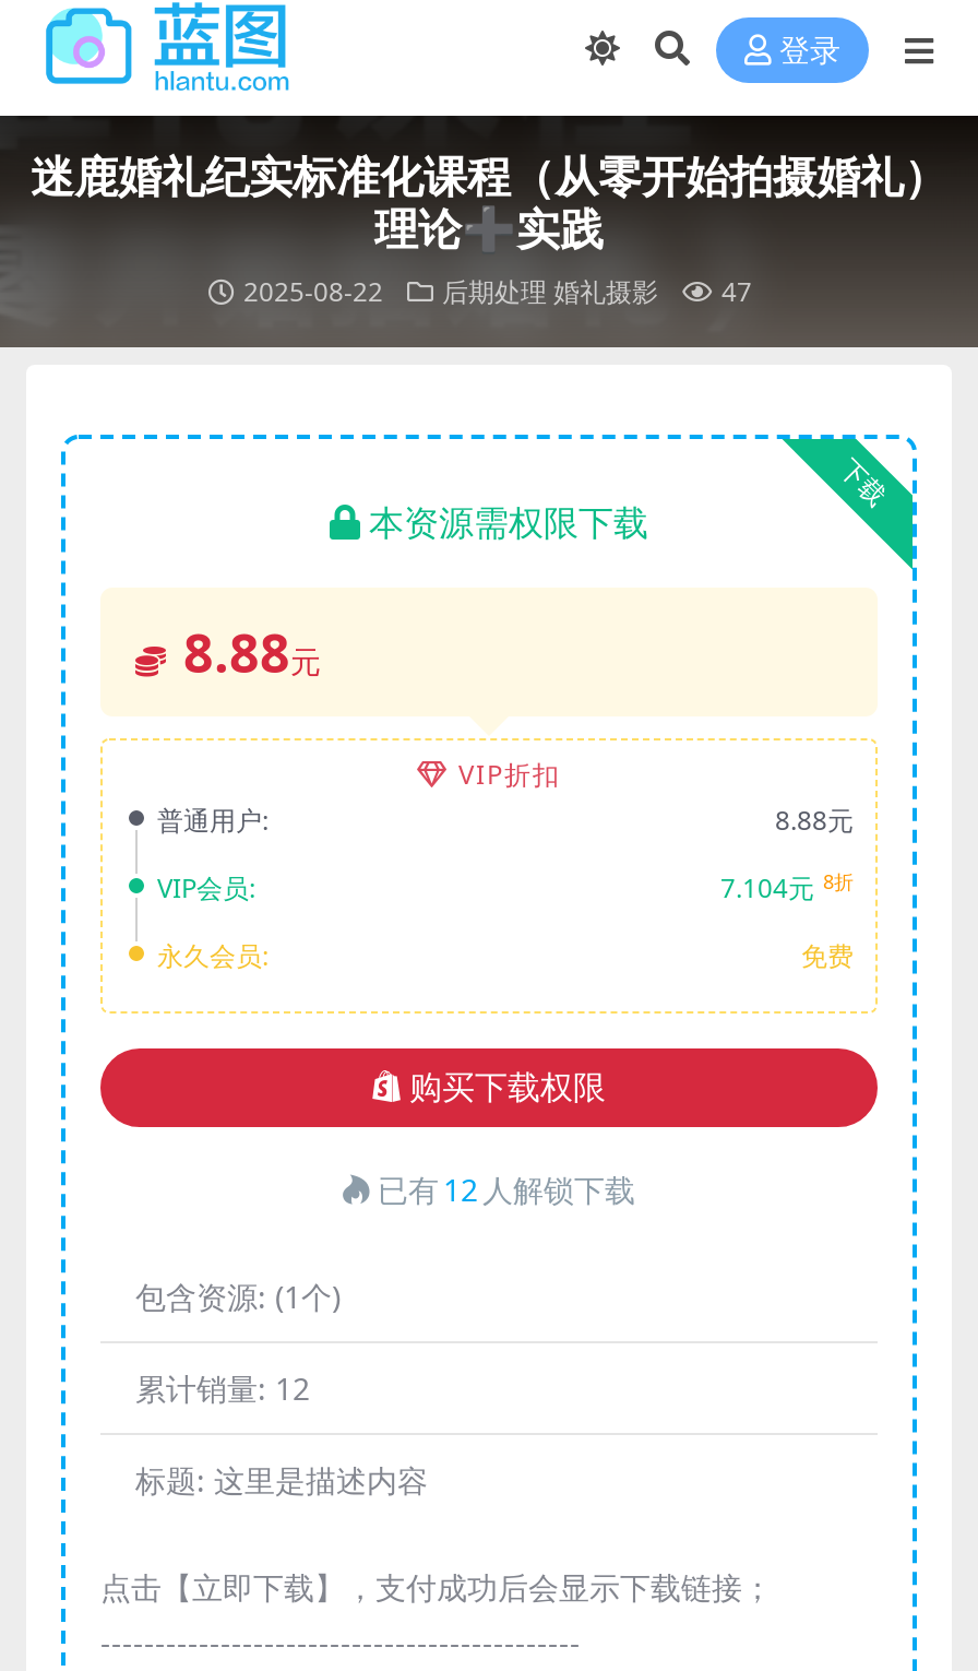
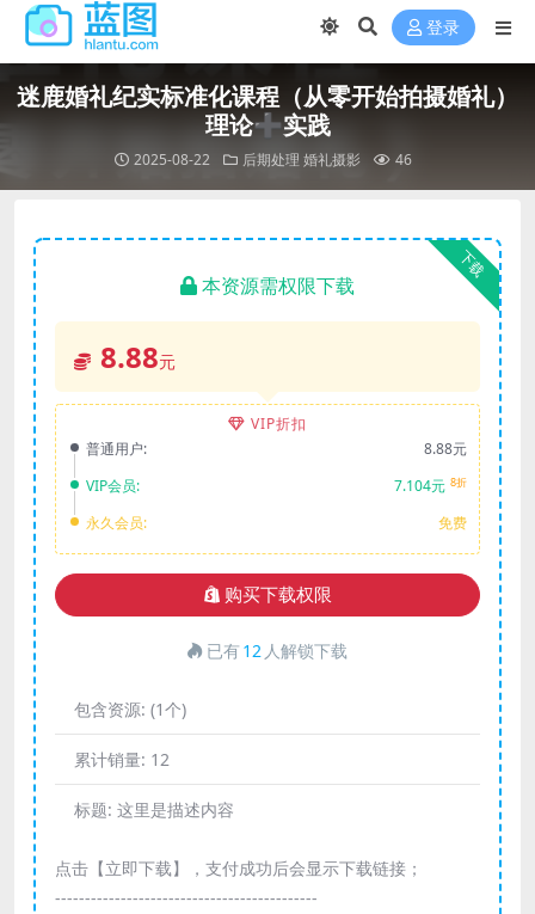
- 2025-08-22 后期处理 婚礼摄影 47
+ 2025-08-22 后期处理 婚礼摄影 46
